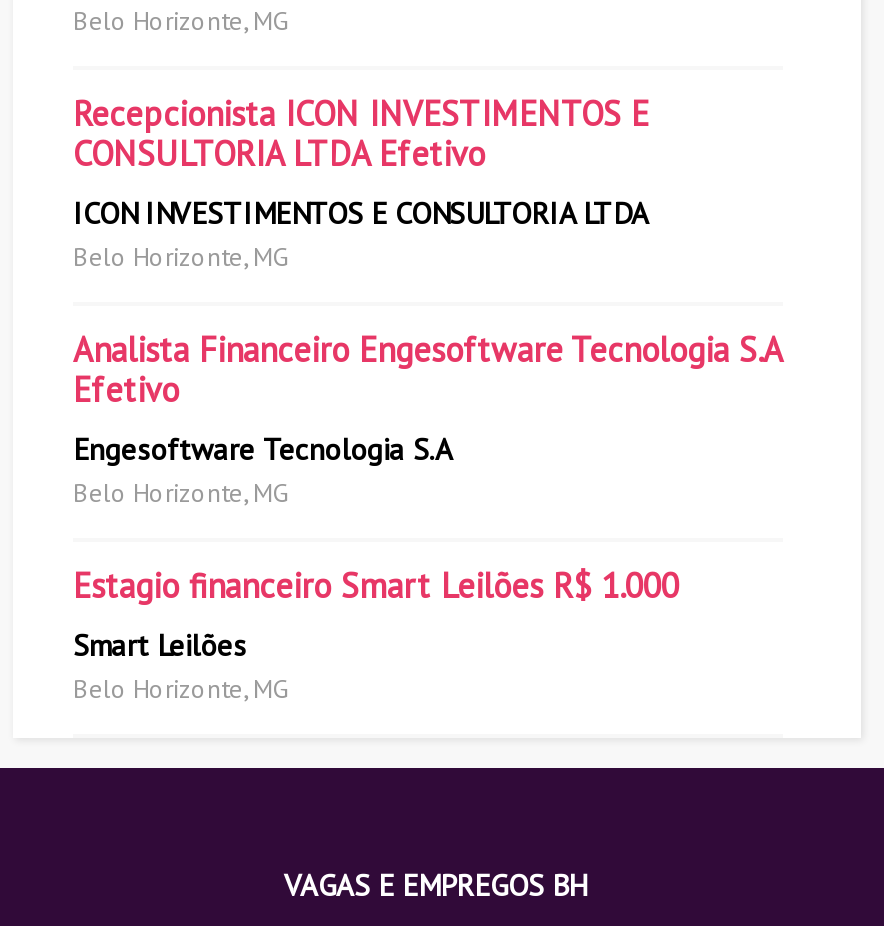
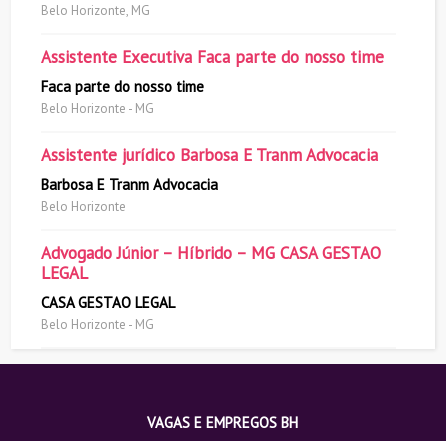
- Recepcionista ICON INVESTIMENTOS E
- CONSULTORIA LTDA Efetivo
- ICON INVESTIMENTOS E CONSULTORIA LTDA
- Belo Horizonte, MG
+ Assistente Executiva Faca parte do nosso time
+ Faca parte do nosso time
+ Belo Horizonte - MG

- Analista Financeiro Engesoftware Tecnologia S.A
- Efetivo
- Engesoftware Tecnologia S.A
- Belo Horizonte, MG
+ Assistente jurídico Barbosa E Tranm Advocacia
+ Barbosa E Tranm Advocacia
+ Belo Horizonte

- Estagio financeiro Smart Leilões R$ 1.000
- Smart Leilões
- Belo Horizonte, MG
+ Advogado Júnior – Híbrido – MG CASA GESTAO
+ LEGAL
+ CASA GESTAO LEGAL
+ Belo Horizonte - MG
